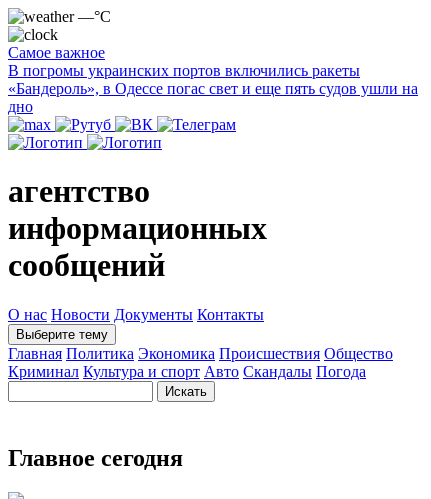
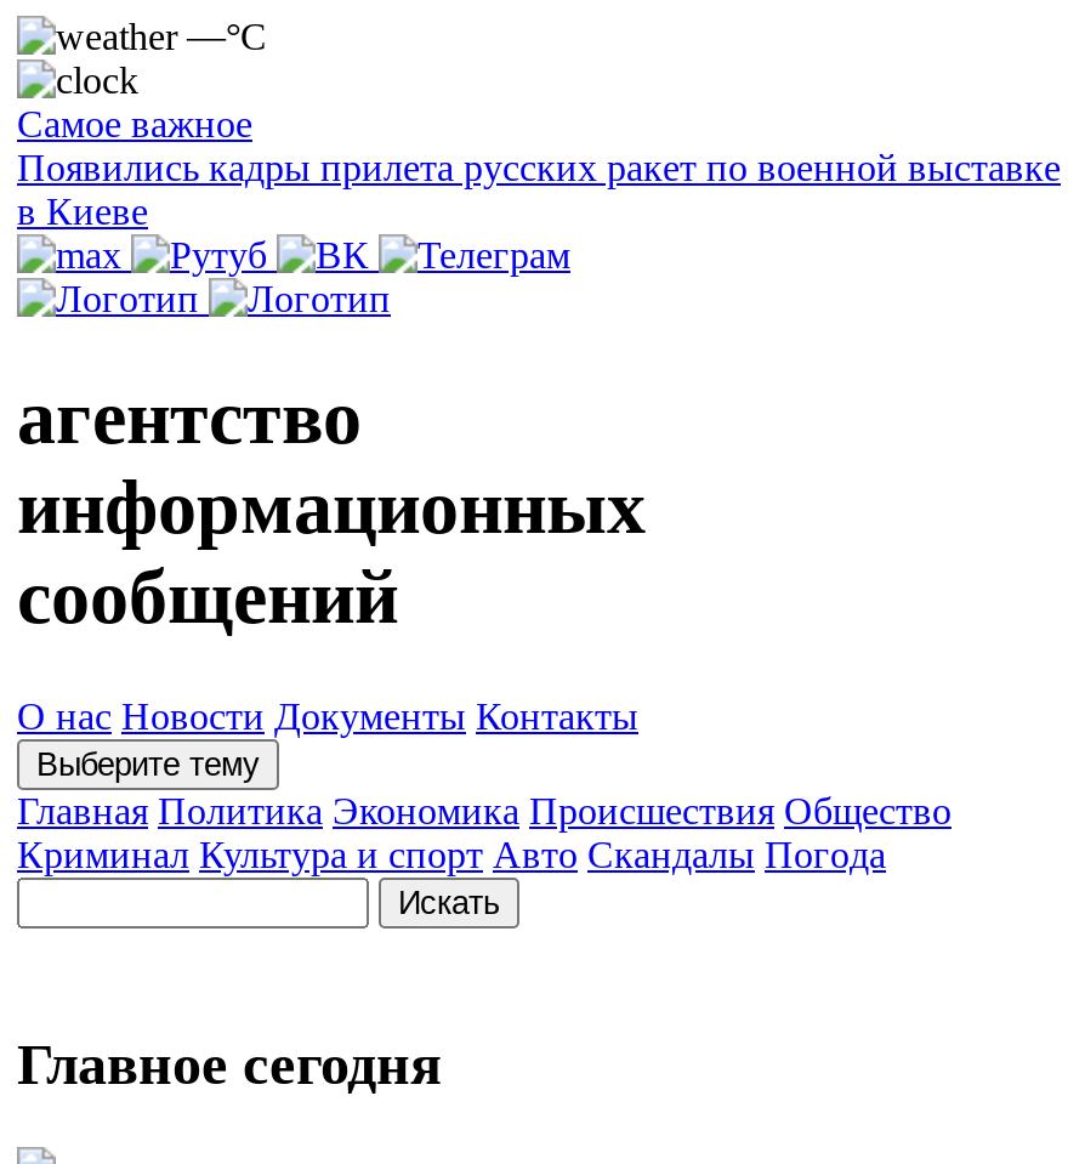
- В погромы украинских портов включились ракеты
- «Бандероль», в Одессе погас свет и еще пять судов ушли на
- дно
+ Появились кадры прилета русских ракет по военной выставке
+ в Киеве
